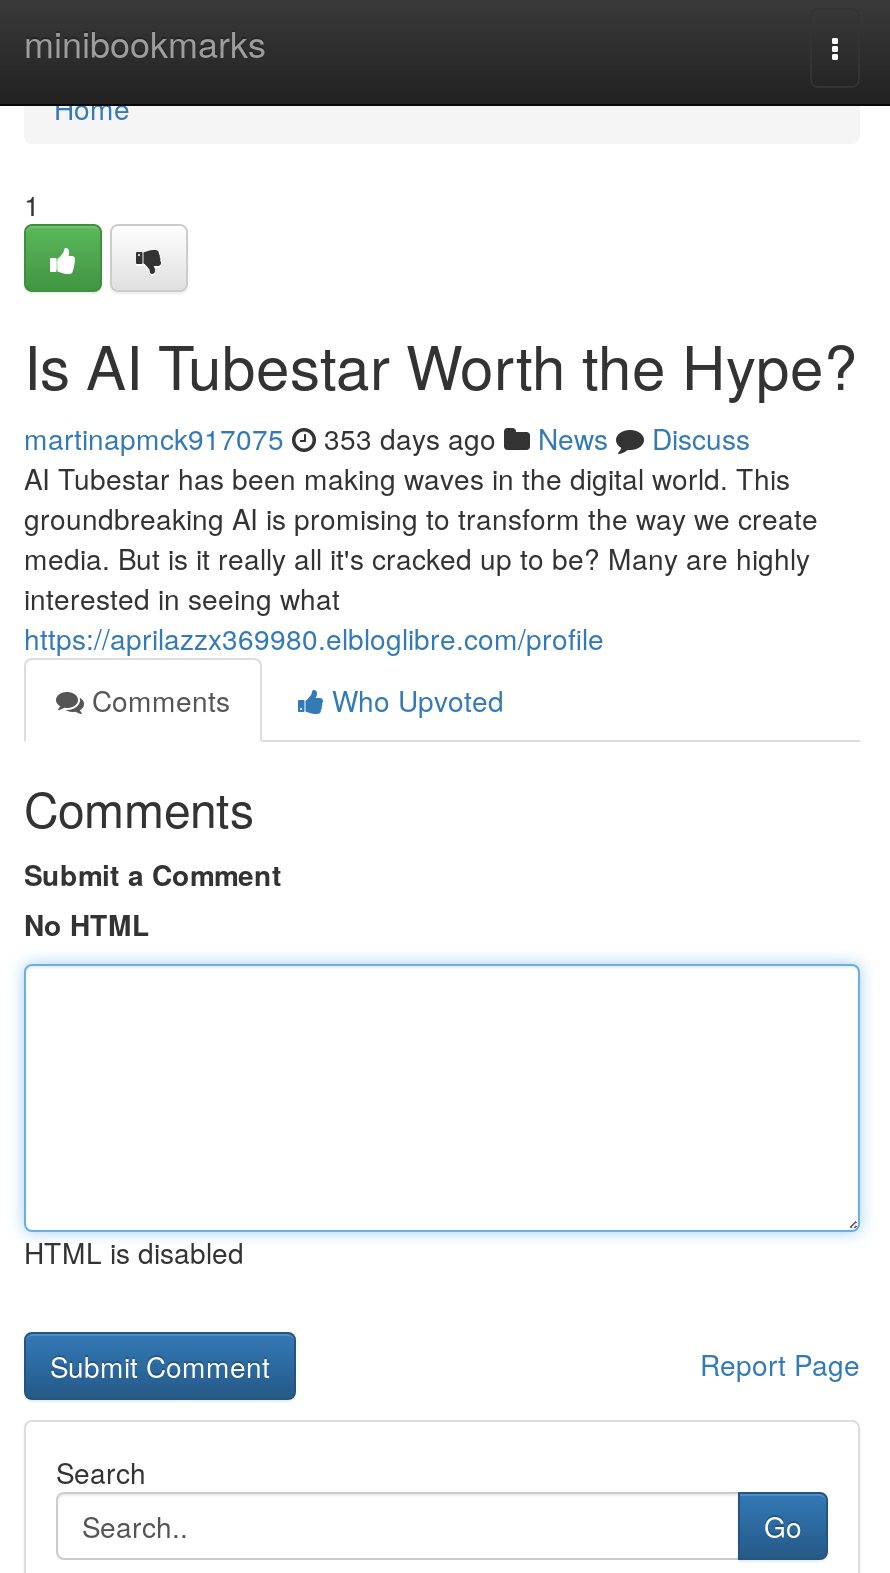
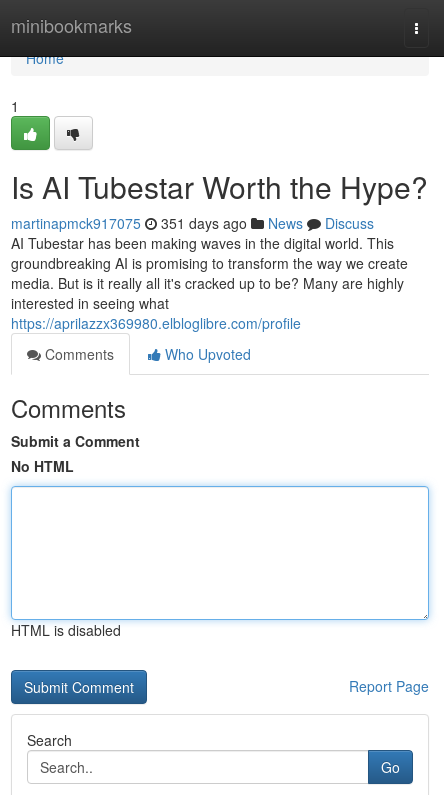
- martinapmck917075 353 days ago News Discuss
+ martinapmck917075 351 days ago News Discuss
